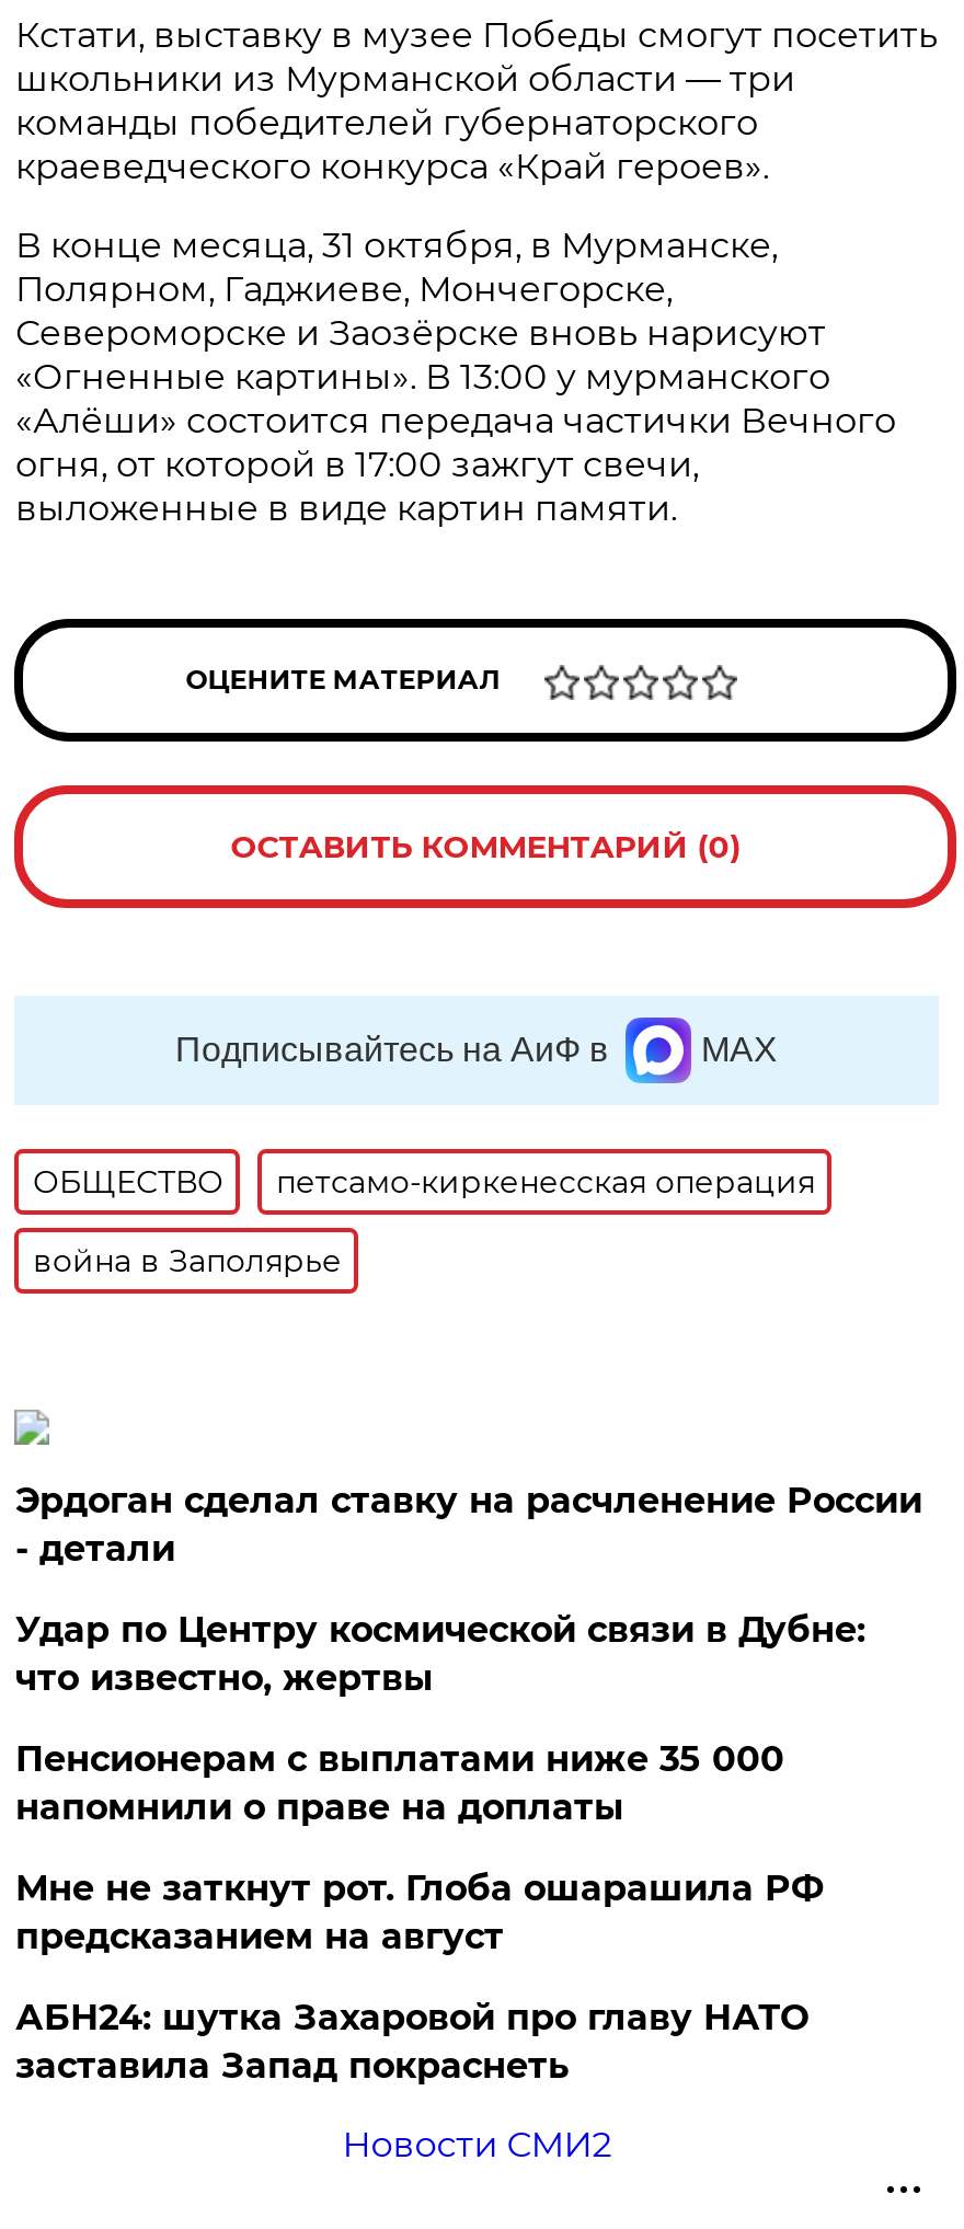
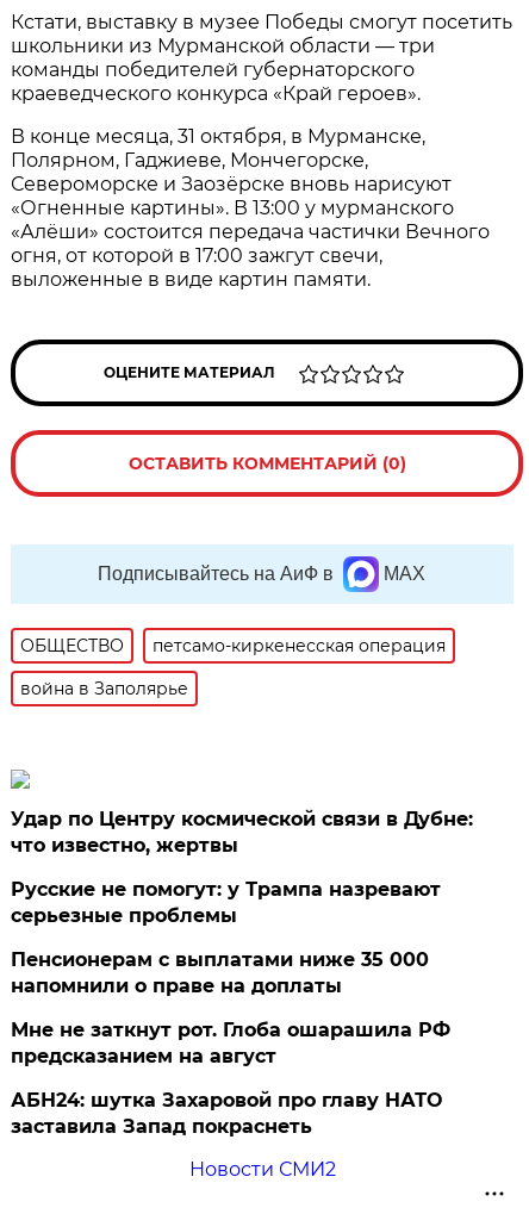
- Эрдоган сделал ставку на расчленение России
- - детали

moved up: Удар по Центру космической связи в Дубне: | что известно, жертвы

+ Русские не помогут: у Трампа назревают
+ серьезные проблемы
